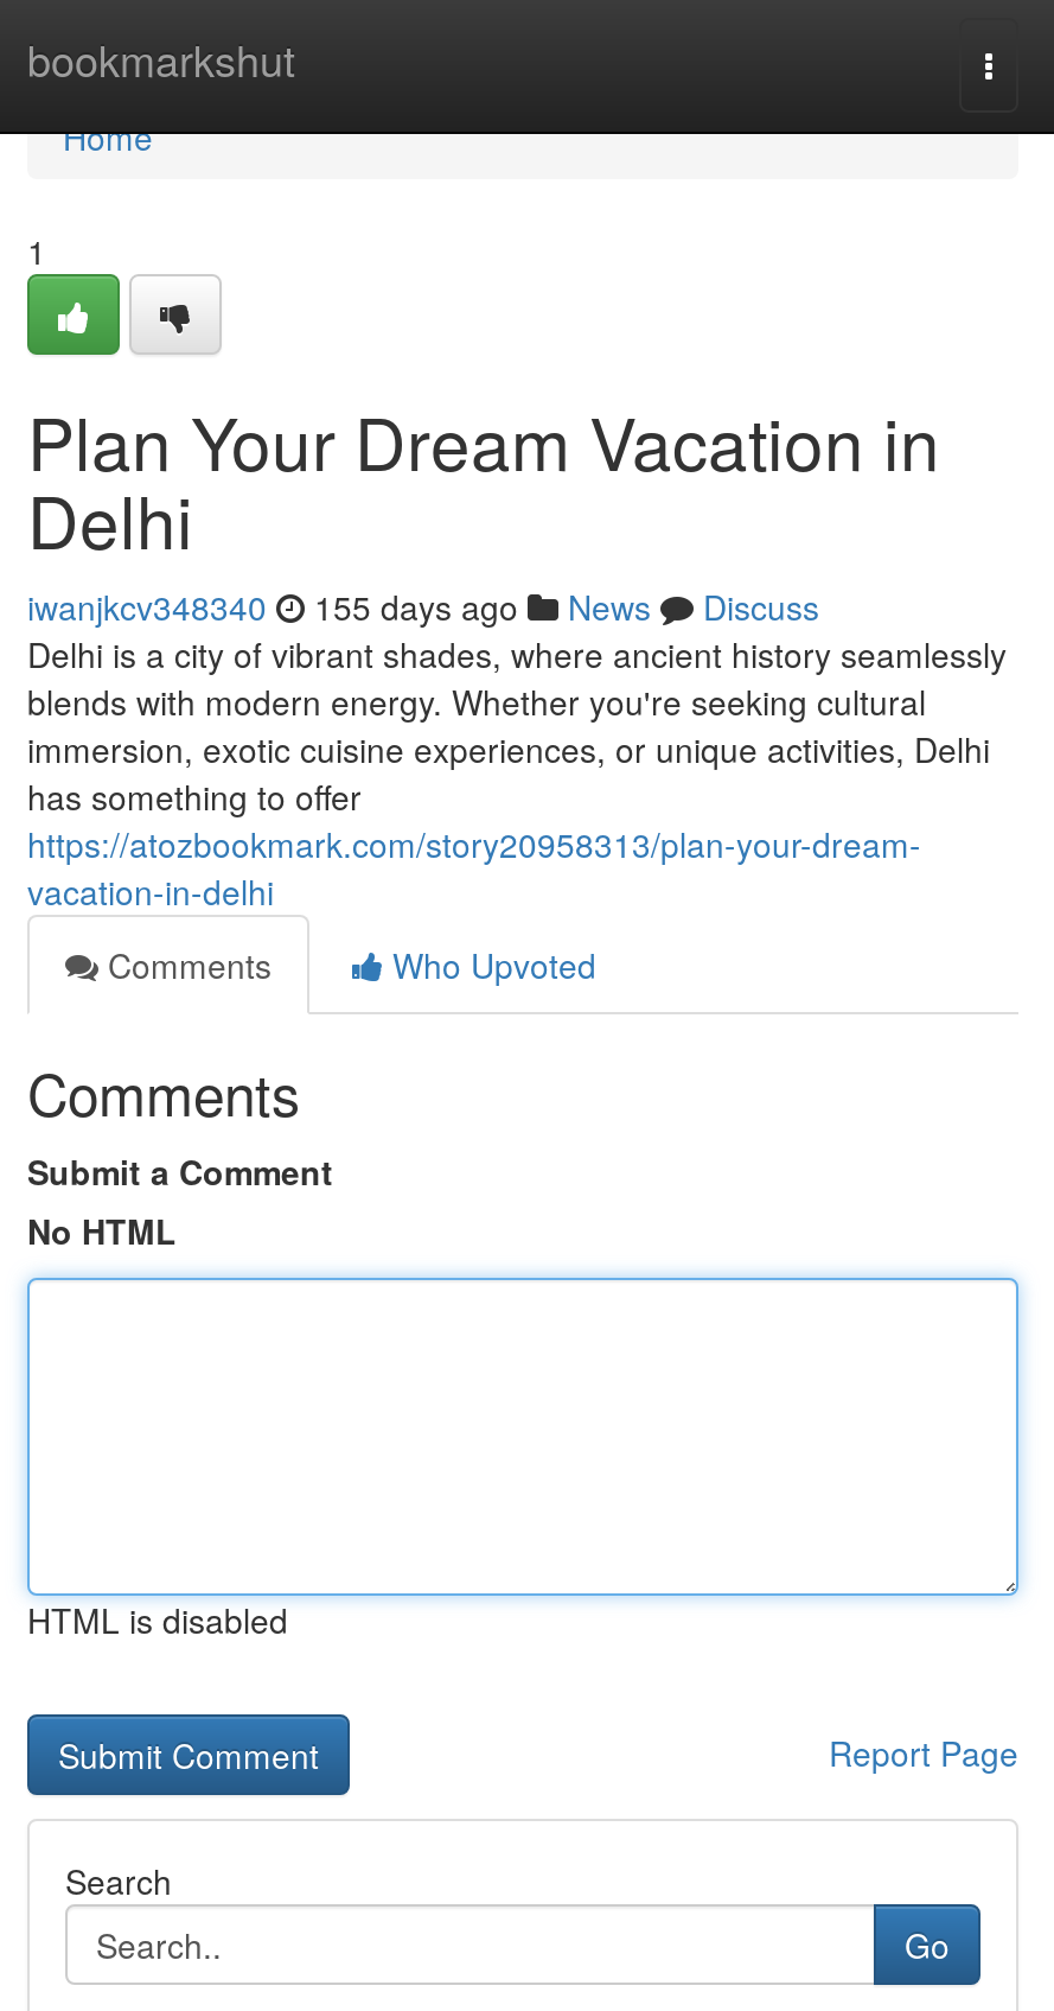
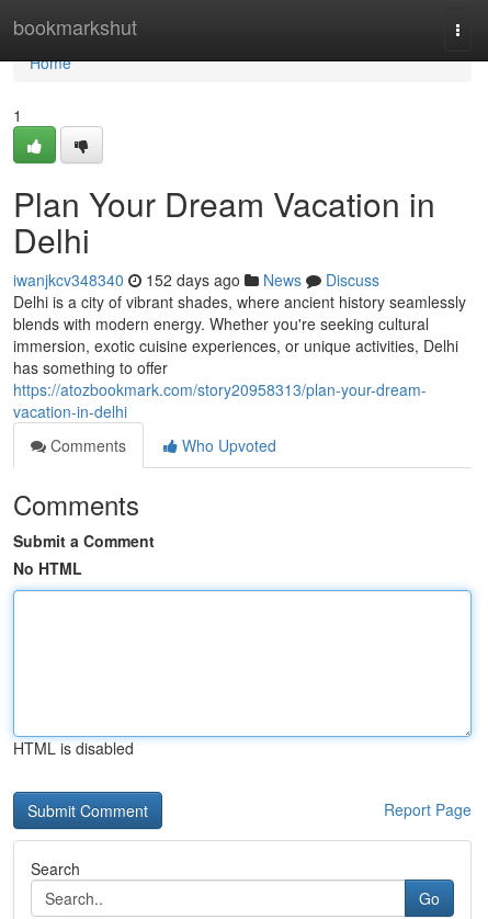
- iwanjkcv348340 155 days ago News Discuss
+ iwanjkcv348340 152 days ago News Discuss
